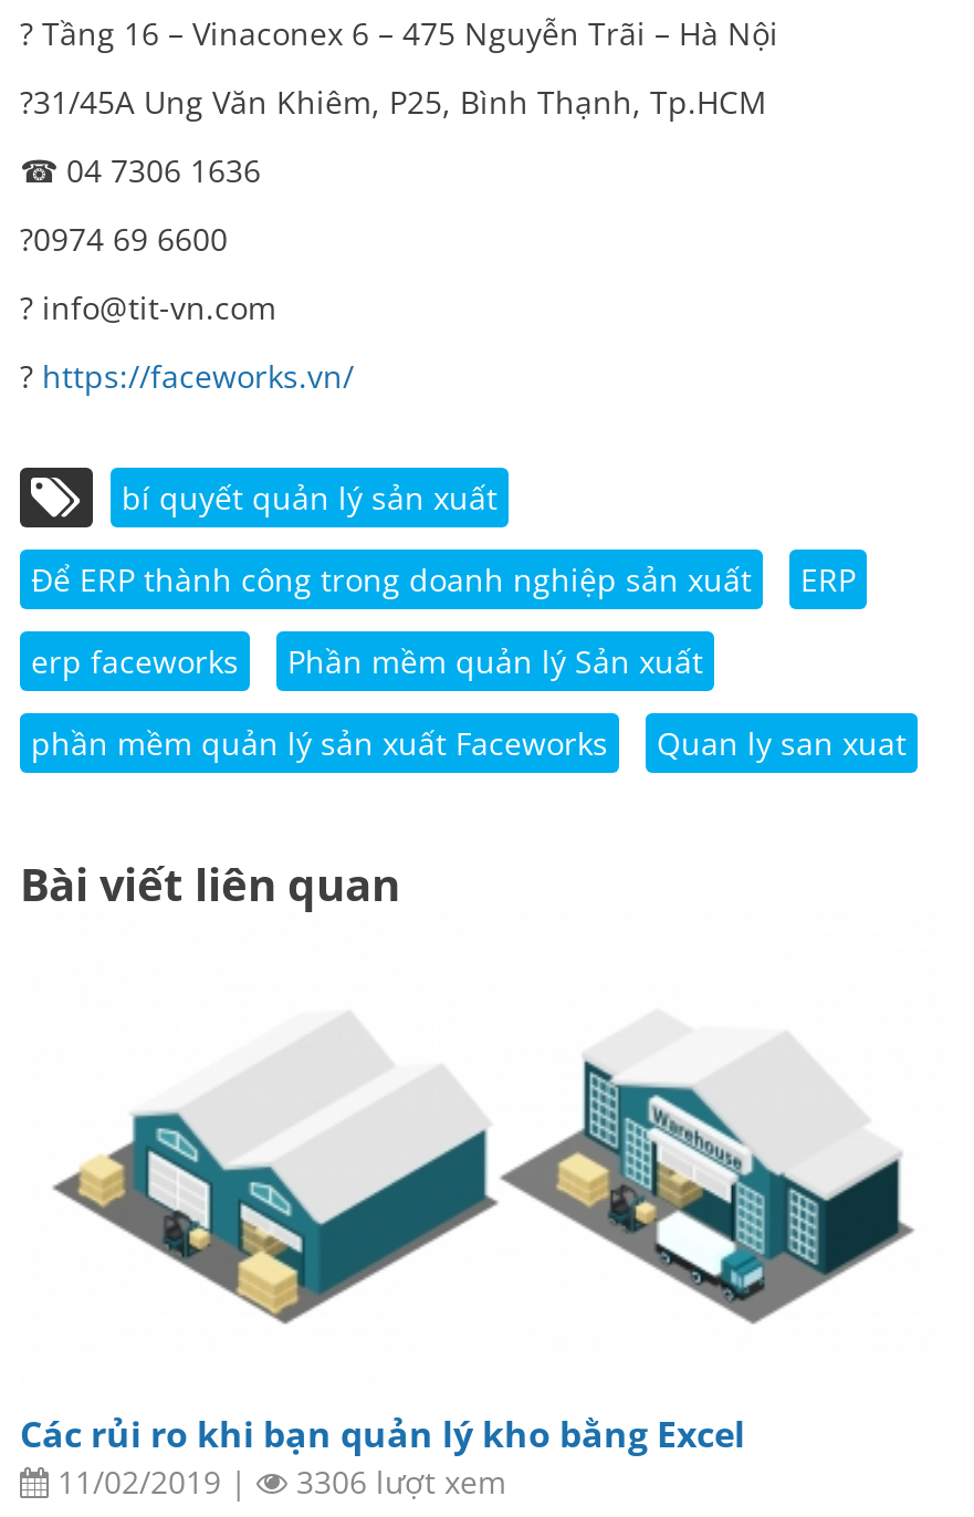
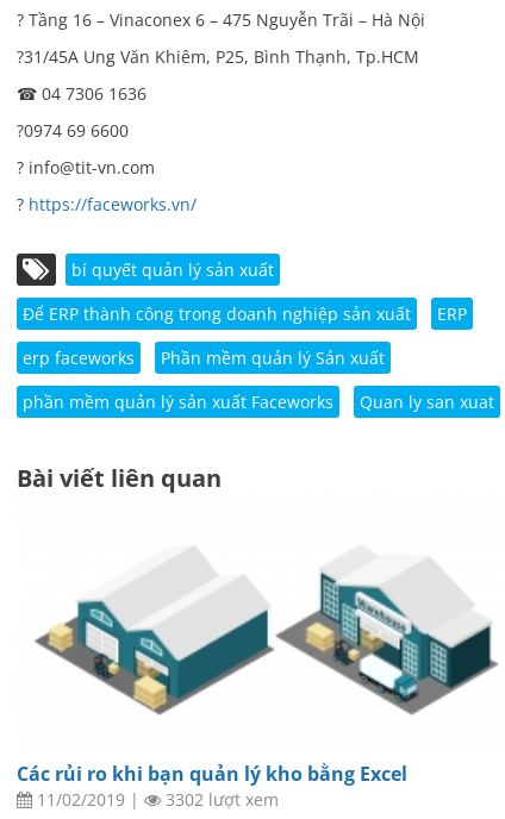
- 3306 lượt xem
+ 3302 lượt xem
